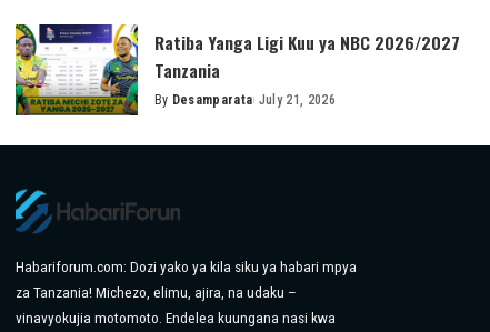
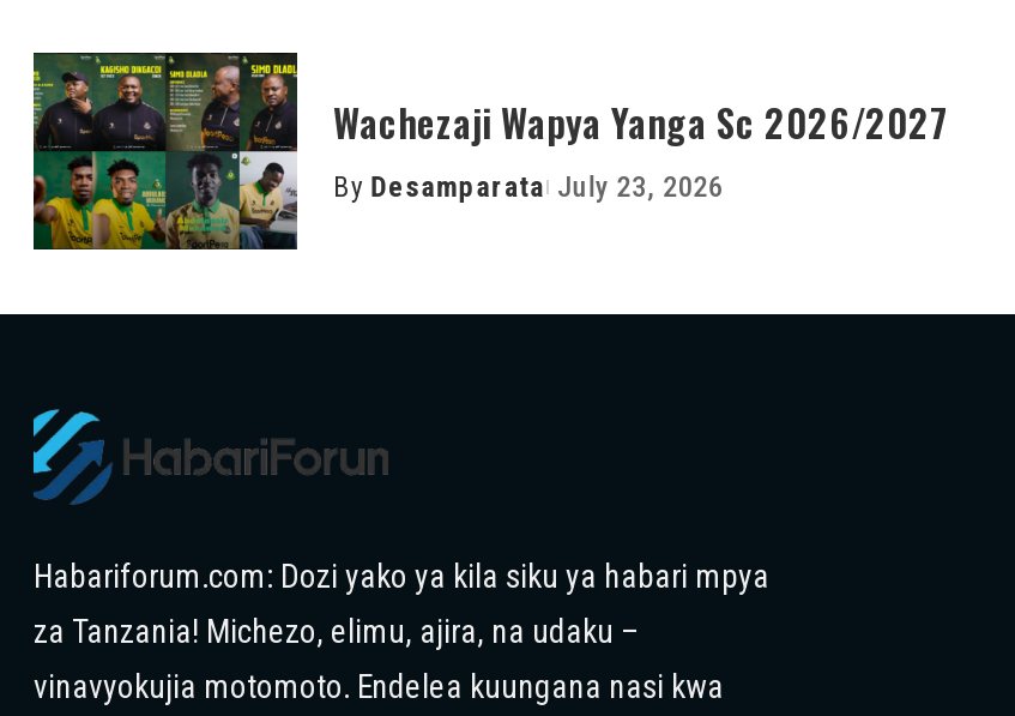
- [image]
- Ratiba Yanga Ligi Kuu ya NBC 2026/2027
- Tanzania
+ [image]
+ Wachezaji Wapya Yanga Sc 2026/2027

- By Desamparata July 21, 2026
+ By Desamparata July 23, 2026
